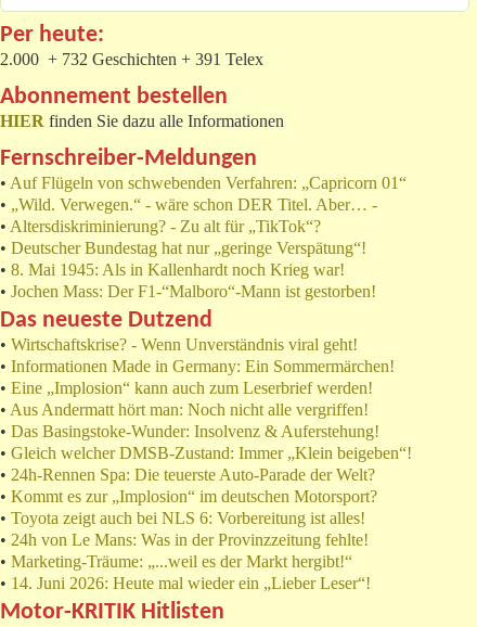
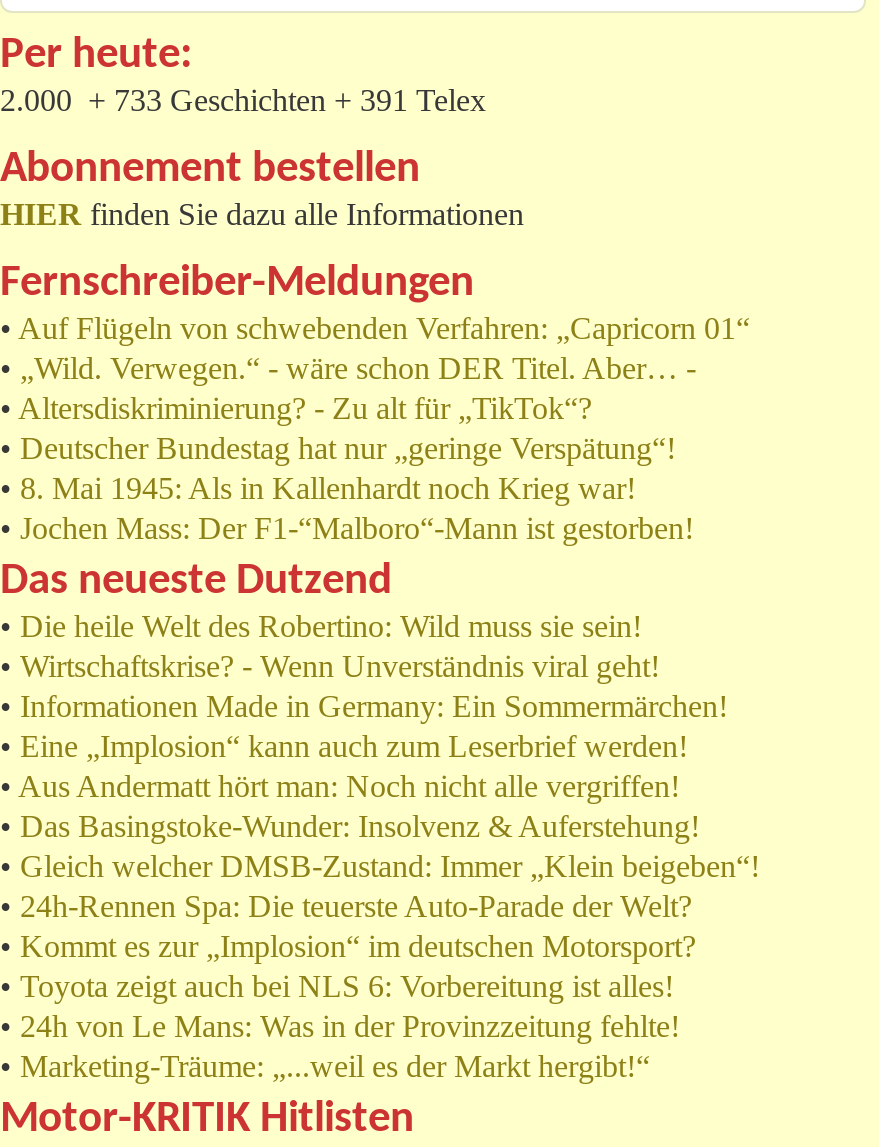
- 2.000 + 732 Geschichten + 391 Telex
+ 2.000 + 733 Geschichten + 391 Telex

+ • Die heile Welt des Robertino: Wild muss sie sein!

moved down: • Wirtschaftskrise? - Wenn Unverständnis viral geht! | • Informationen Made in Germany: Ein Sommermärchen! | • Eine „Implosion“ kann auch zum Leserbrief werden! | ... | • 24h von Le Mans: Was in der Provinzzeitung fehlte! | • Marketing-Träume: „...weil es der Markt hergibt!“

- • 14. Juni 2026: Heute mal wieder ein „Lieber Leser“!
